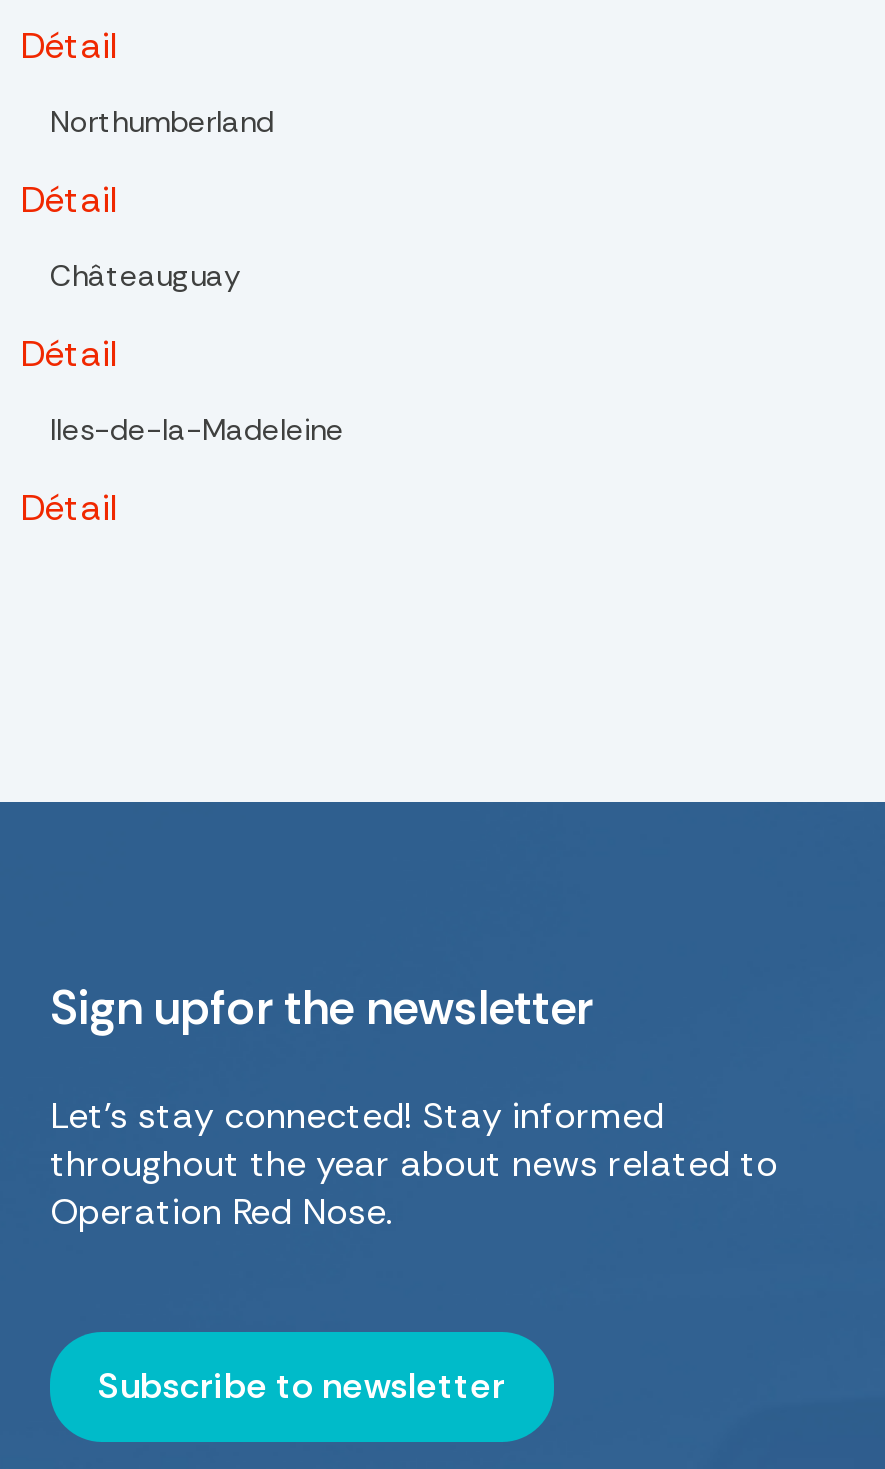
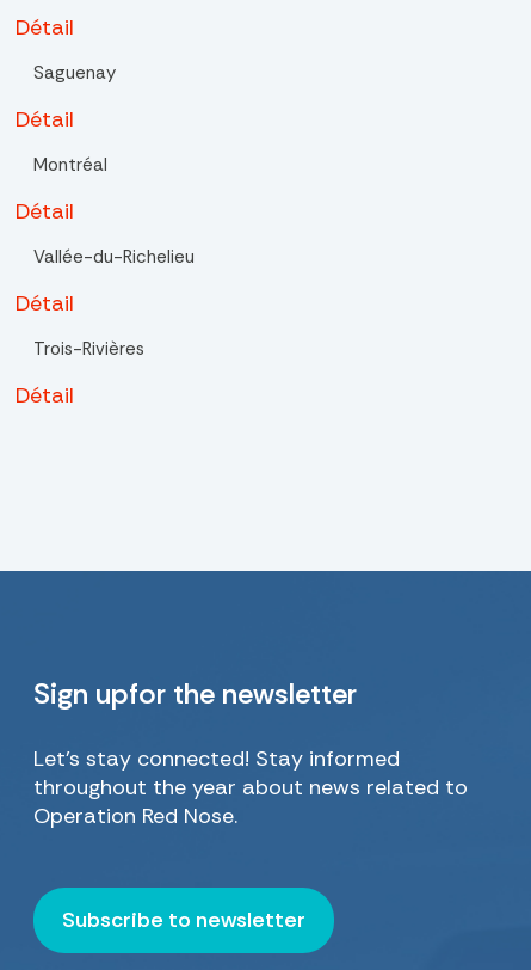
- Northumberland
+ Saguenay

- Châteauguay
+ Montréal

- Iles-de-la-Madeleine
+ Vallée-du-Richelieu
+ Détail
+ Trois-Rivières
